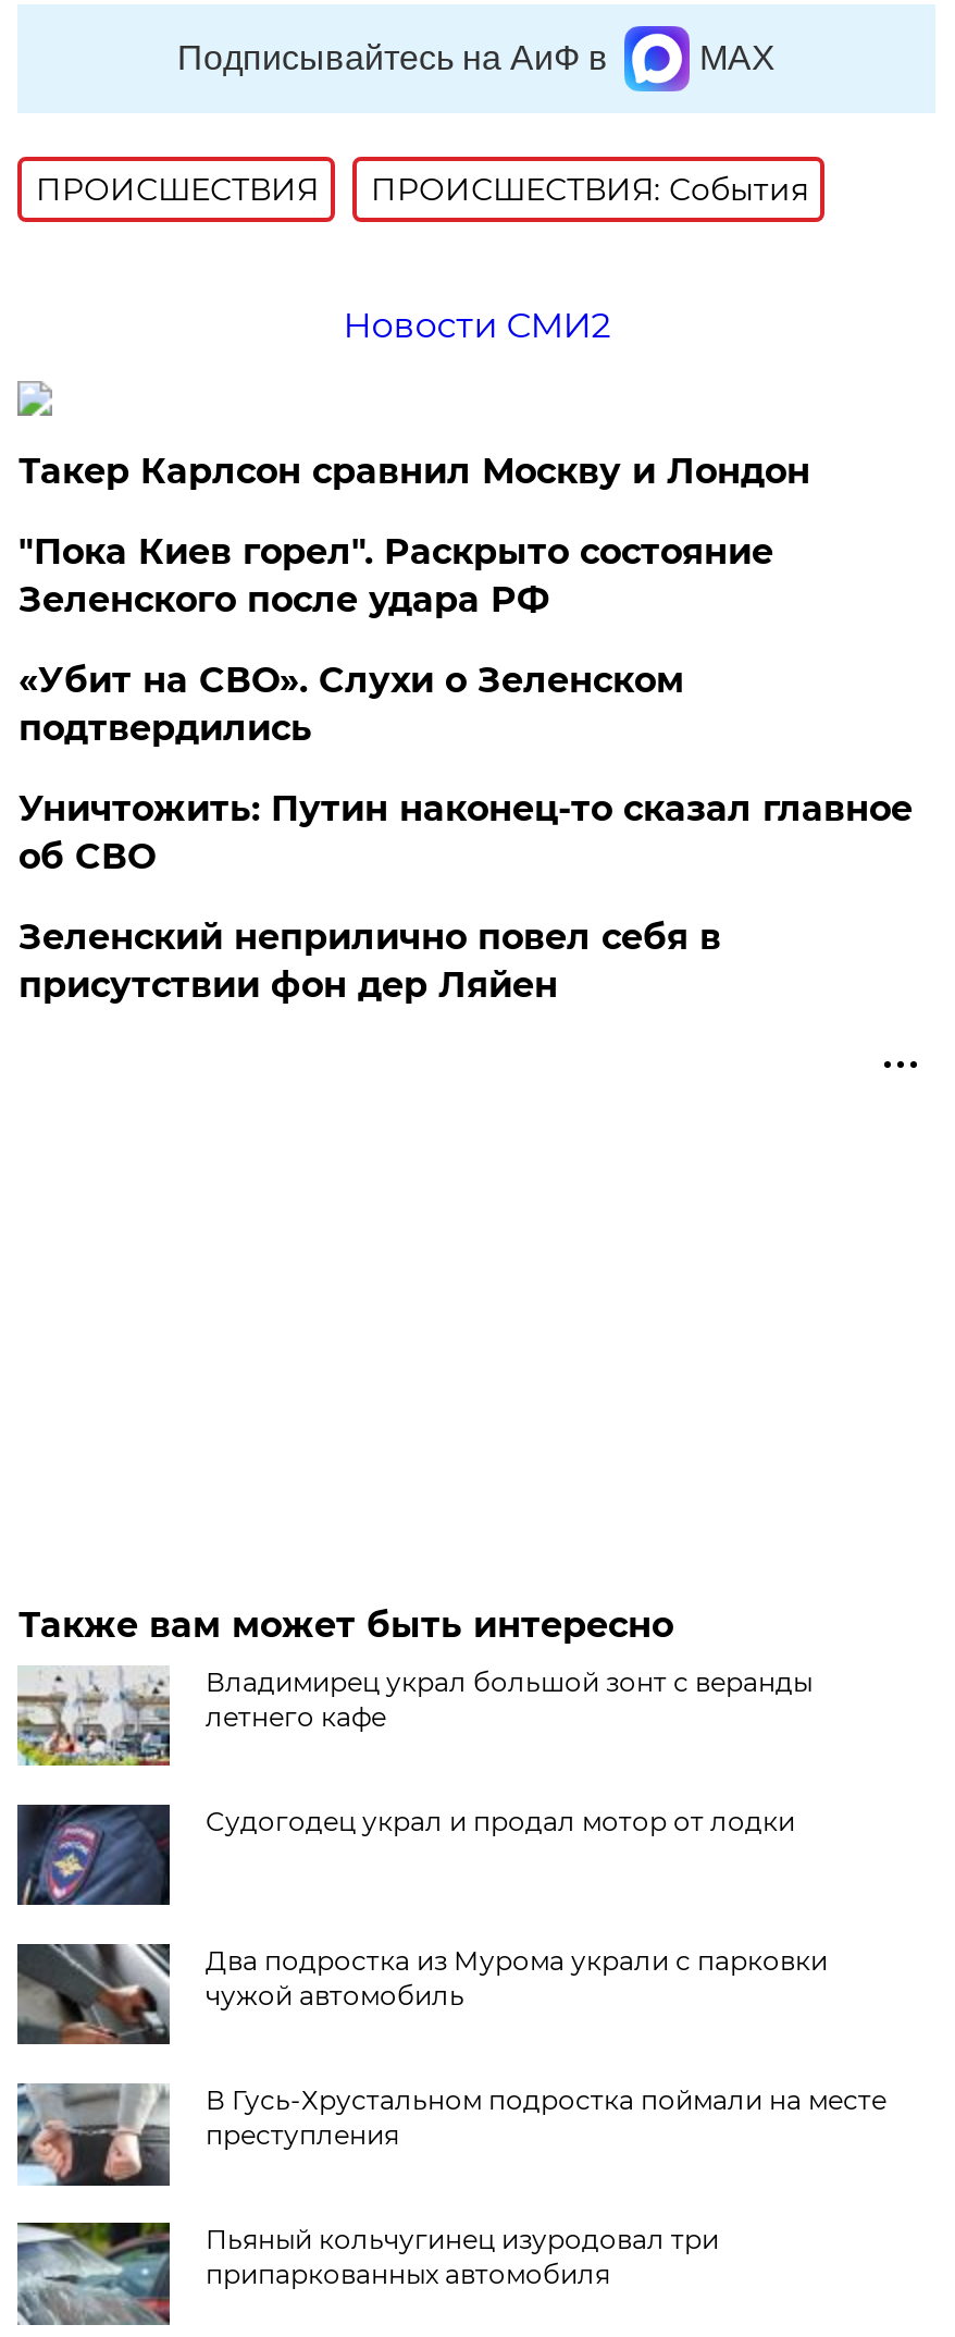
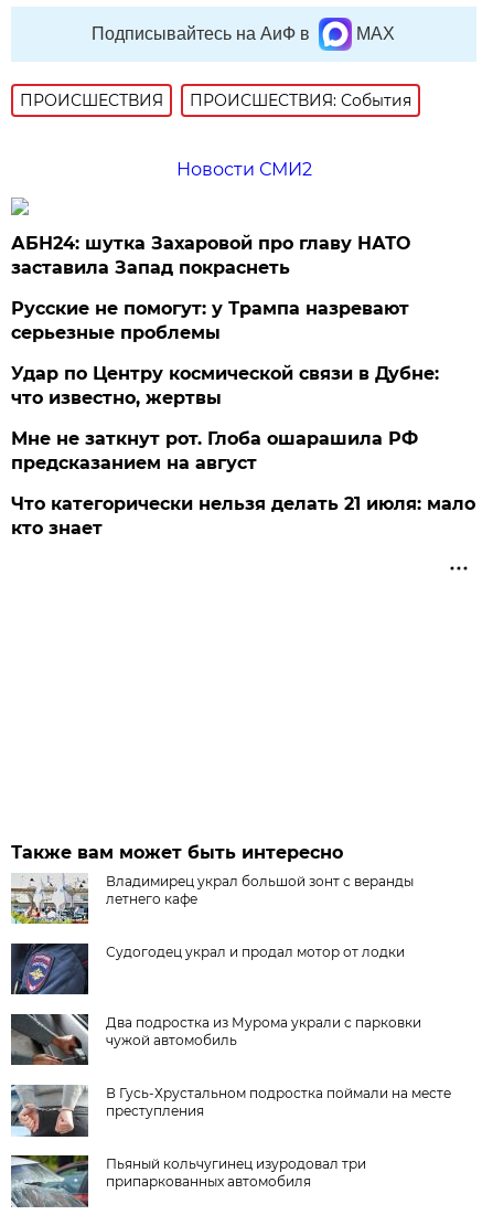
- Такер Карлсон сравнил Москву и Лондон
+ АБН24: шутка Захаровой про главу НАТО
+ заставила Запад покраснеть

- "Пока Киев горел". Раскрыто состояние
- Зеленского после удара РФ
+ Русские не помогут: у Трампа назревают
+ серьезные проблемы

- «Убит на СВО». Слухи о Зеленском
- подтвердились
+ Удар по Центру космической связи в Дубне:
+ что известно, жертвы

- Уничтожить: Путин наконец-то сказал главное
- об СВО
+ Мне не заткнут рот. Глоба ошарашила РФ
+ предсказанием на август

- Зеленский неприлично повел cебя в
- присутствии фон дер Ляйен
+ Что категорически нельзя делать 21 июля: мало
+ кто знает
